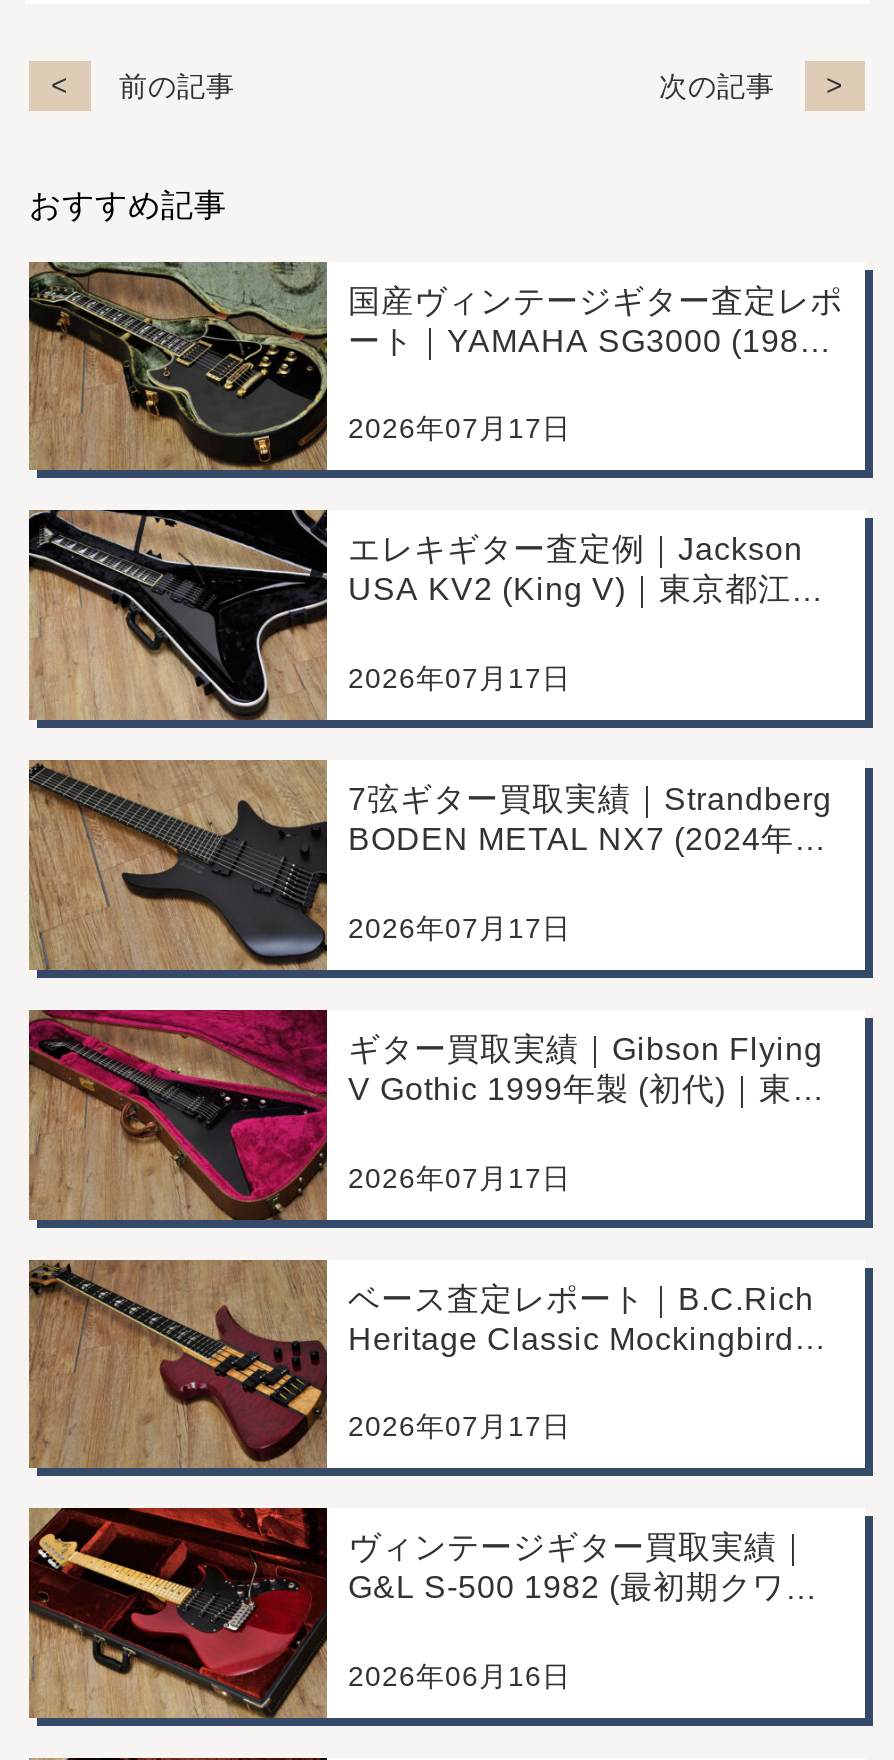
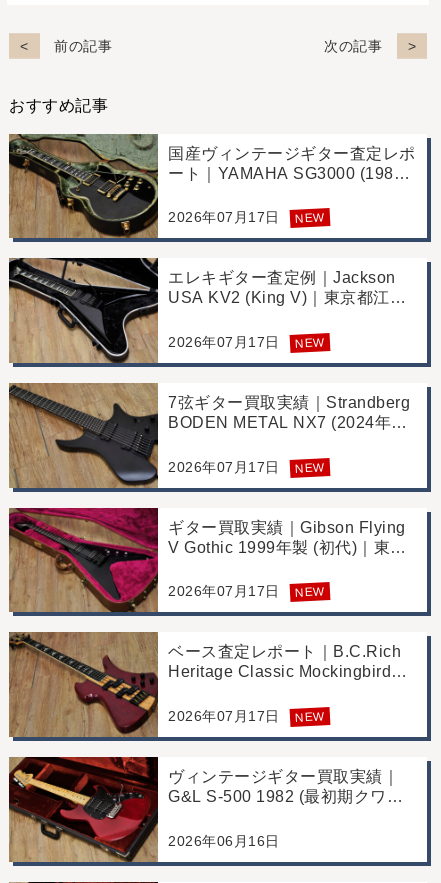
+ NEW

+ NEW

+ NEW

+ NEW

+ NEW
